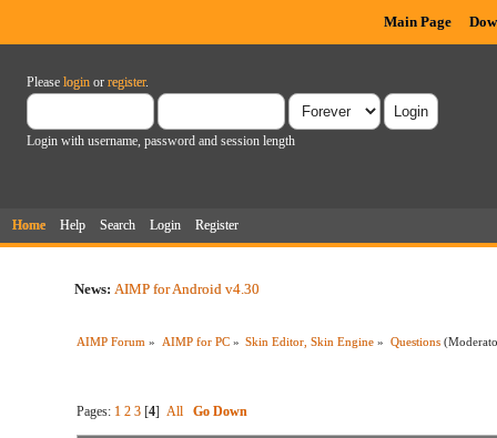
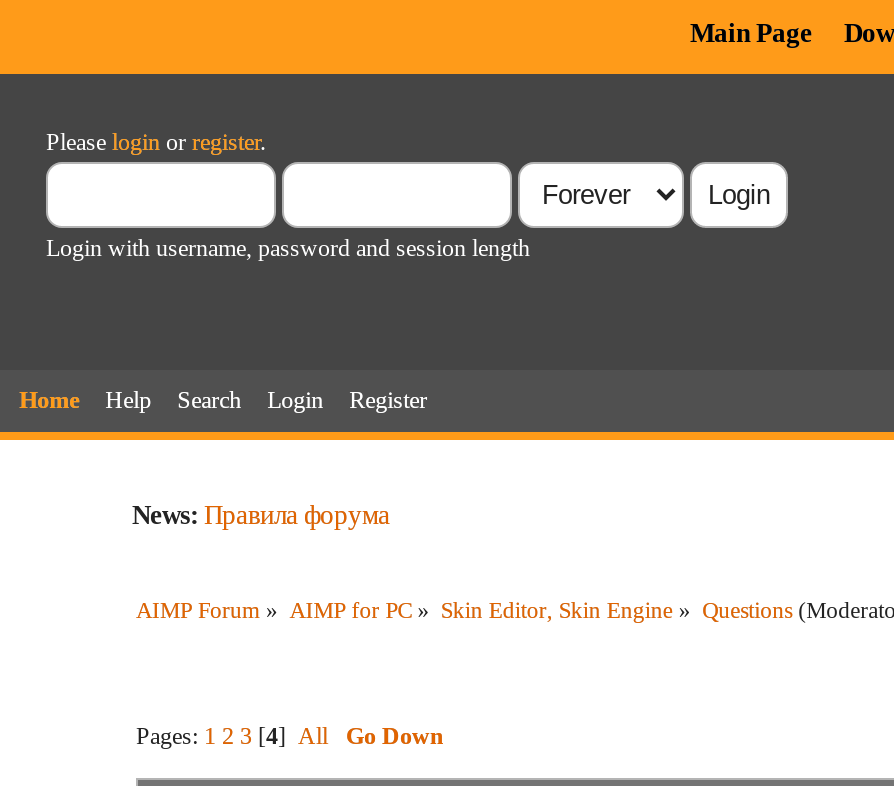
- News: AIMP for Android v4.30
+ News: Правила форума
